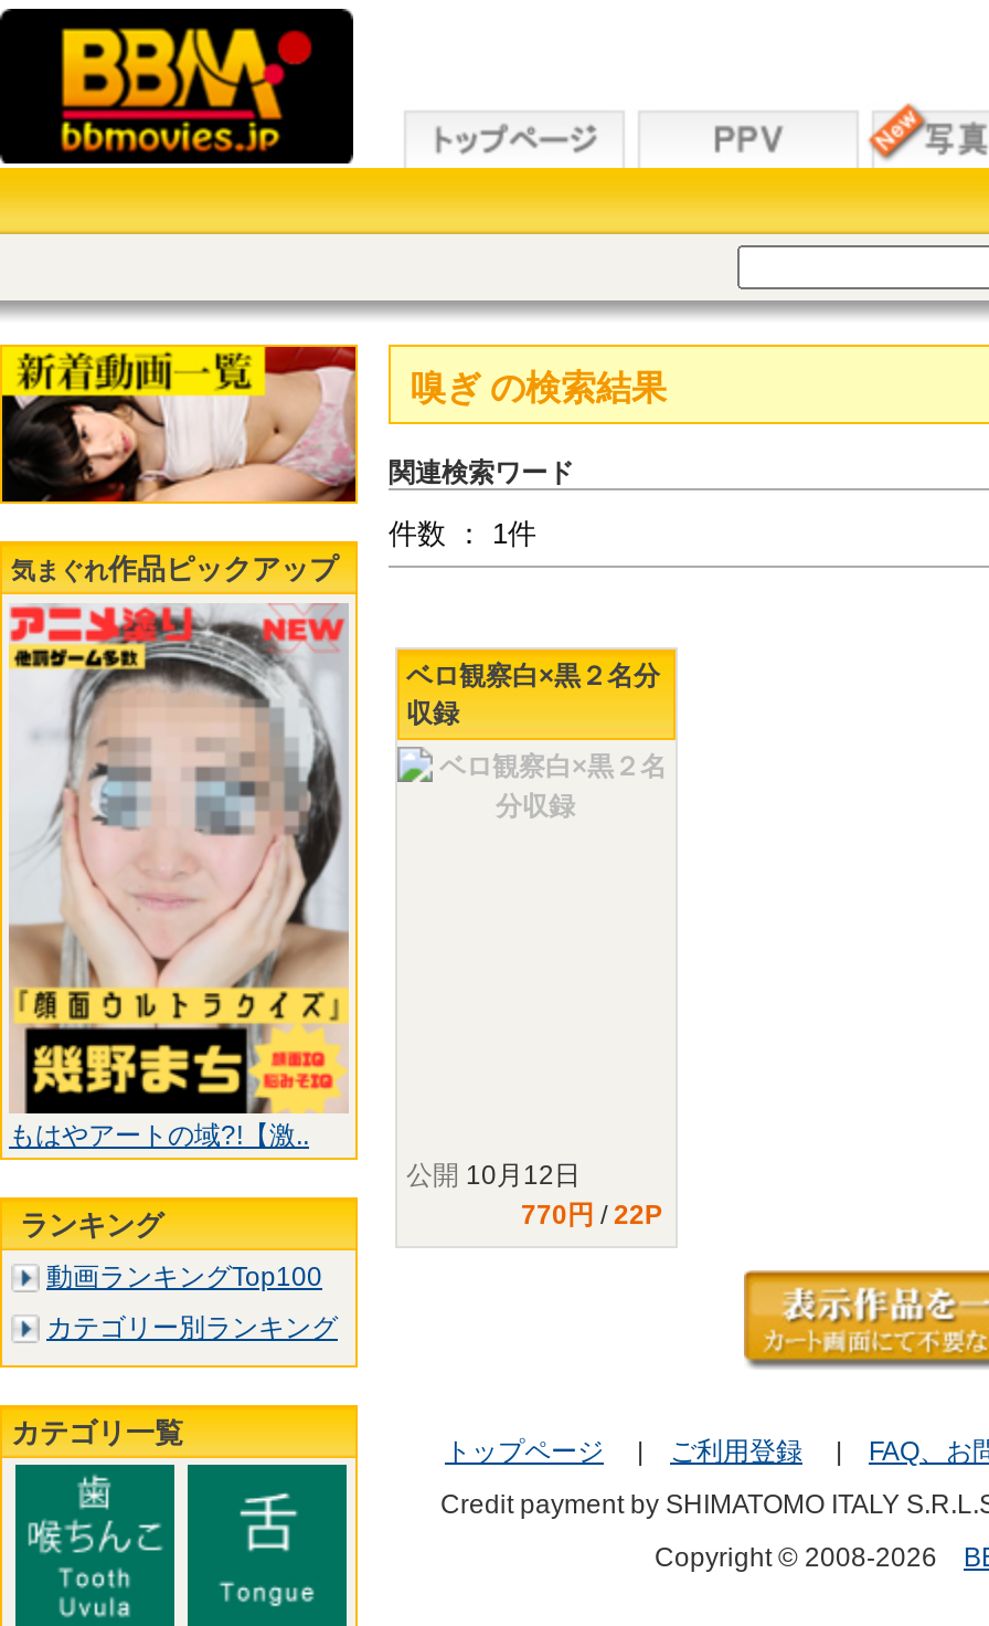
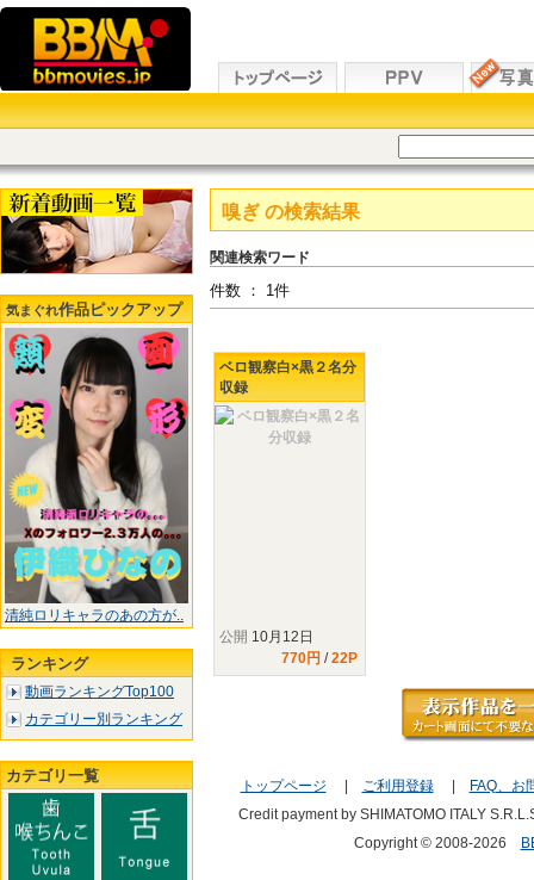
- [image]
- もはやアートの域?!【激..
+ [image]
+ 清純ロリキャラのあの方が..
